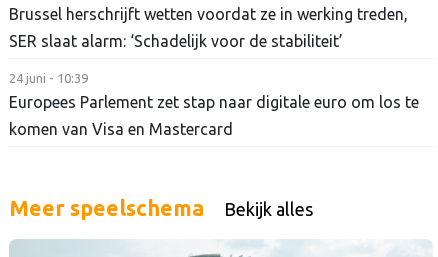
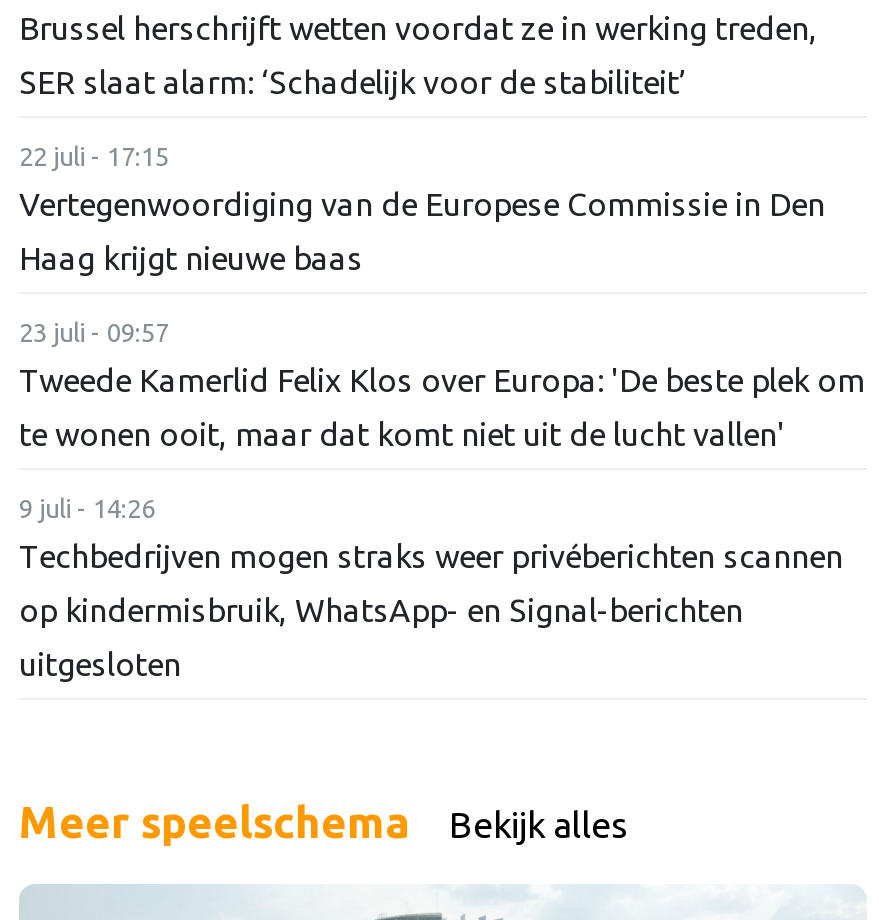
- 24 juni - 10:39
- Europees Parlement zet stap naar digitale euro om los te
- komen van Visa en Mastercard
+ 22 juli - 17:15
+ Vertegenwoordiging van de Europese Commissie in Den
+ Haag krijgt nieuwe baas
+ 23 juli - 09:57
+ Tweede Kamerlid Felix Klos over Europa: 'De beste plek om
+ te wonen ooit, maar dat komt niet uit de lucht vallen'
+ 9 juli - 14:26
+ Techbedrijven mogen straks weer privéberichten scannen
+ op kindermisbruik, WhatsApp- en Signal-berichten
+ uitgesloten
